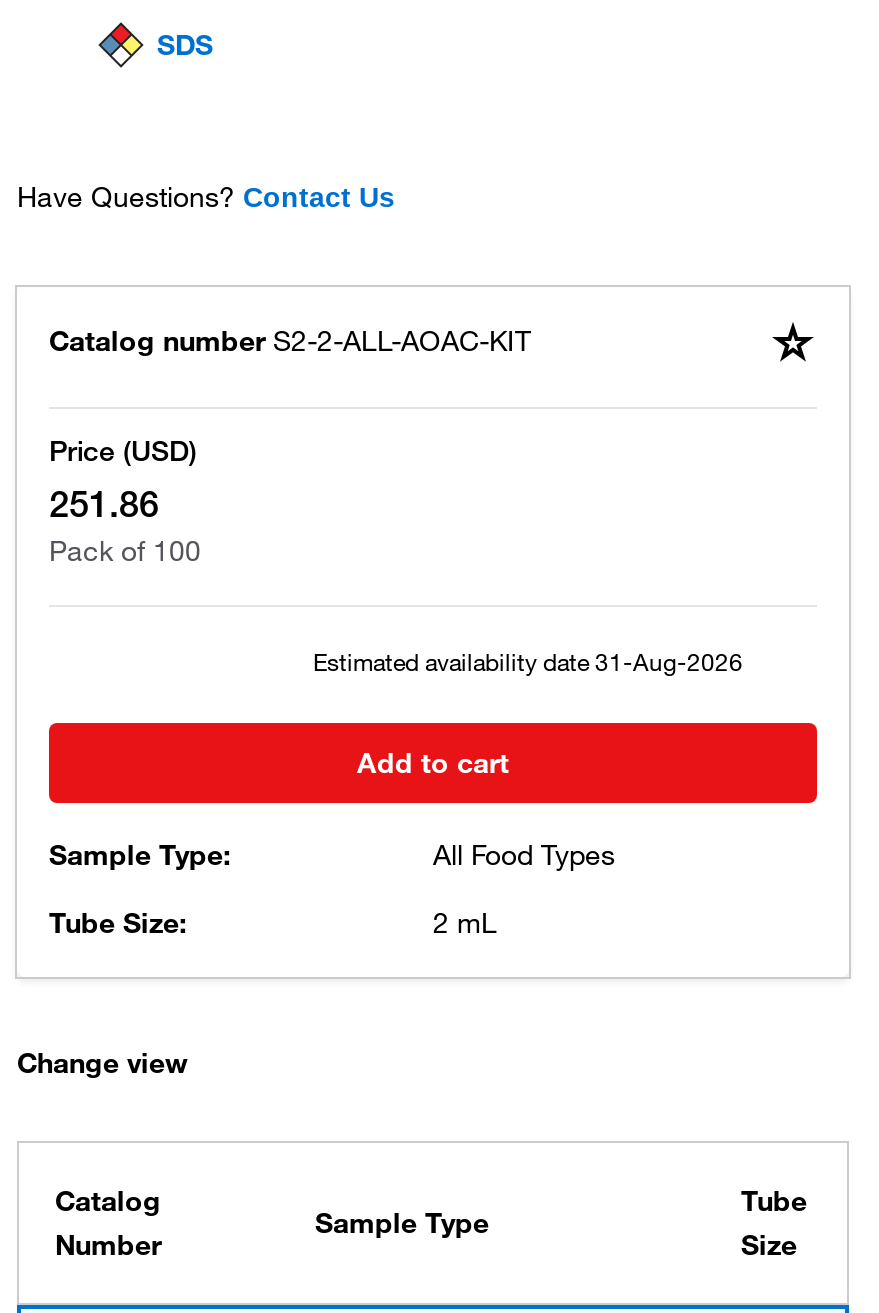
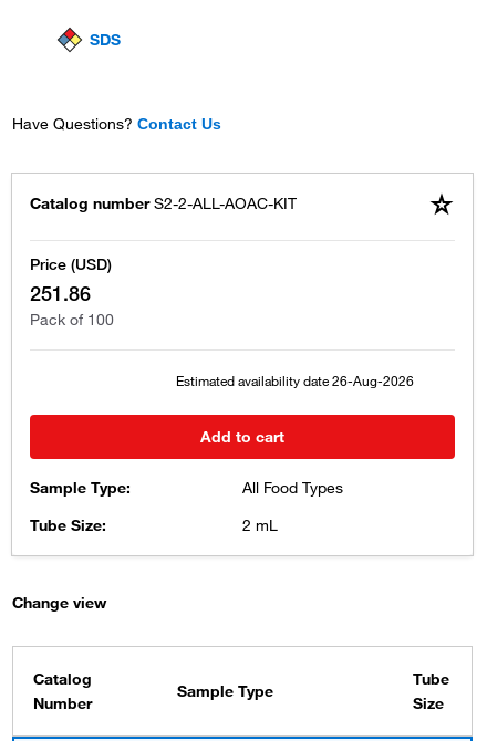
- Estimated availability date 31-Aug-2026
+ Estimated availability date 26-Aug-2026
